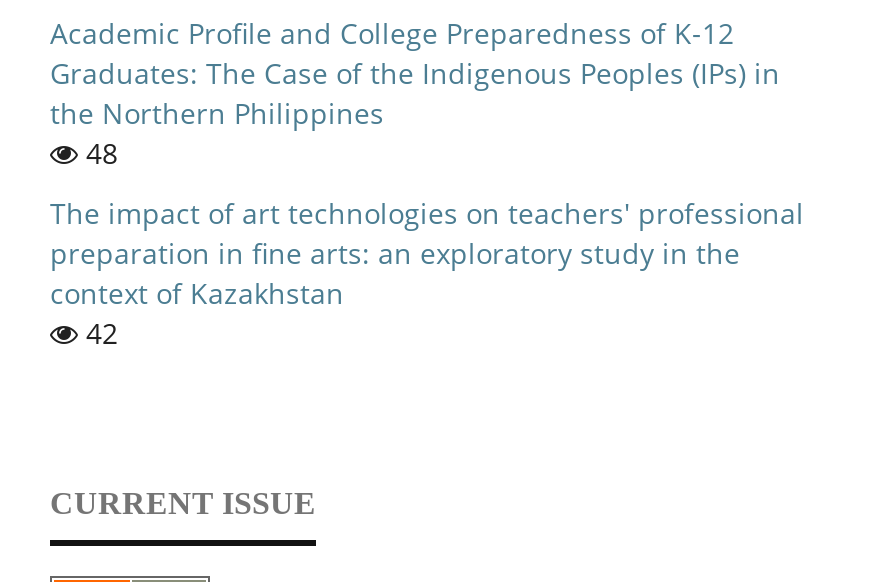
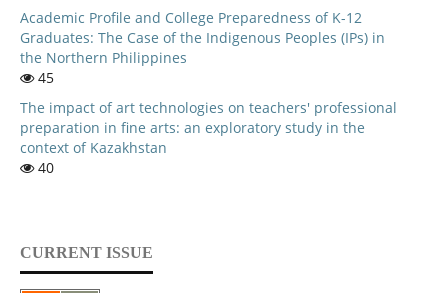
- 48
+ 45

- 42
+ 40
